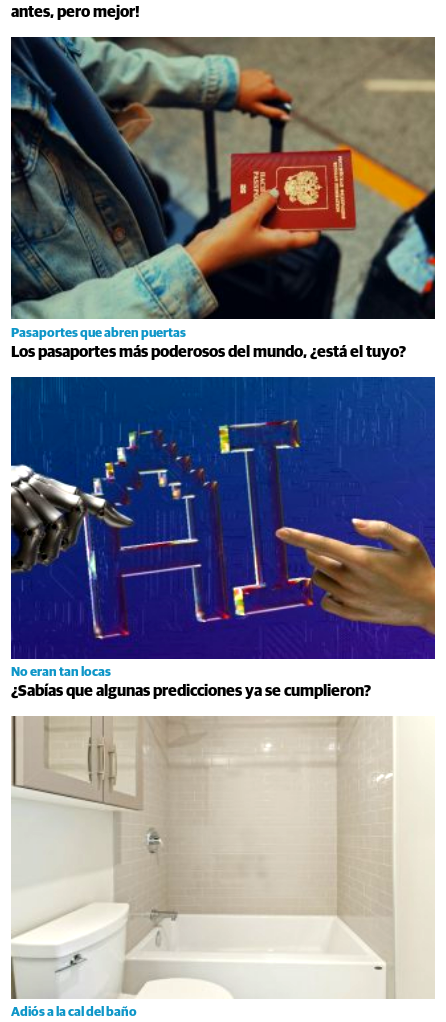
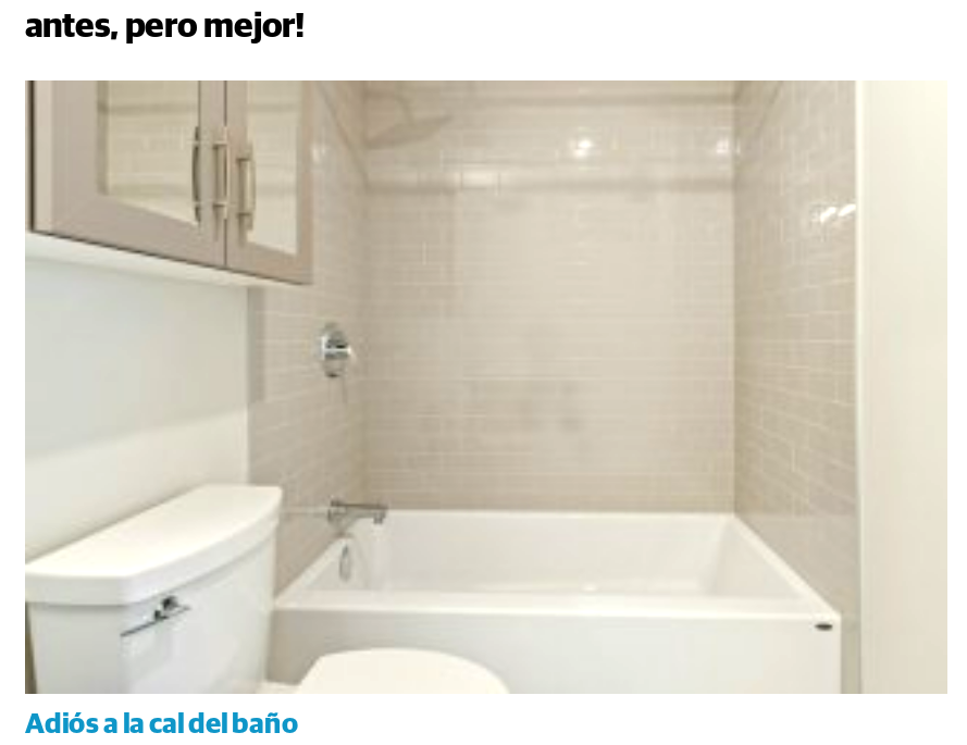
- [image]
- Pasaportes que abren puertas
- Los pasaportes más poderosos del mundo, ¿está el tuyo?

- [image]
- No eran tan locas
- ¿Sabías que algunas predicciones ya se cumplieron?
